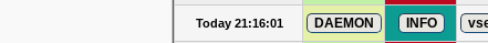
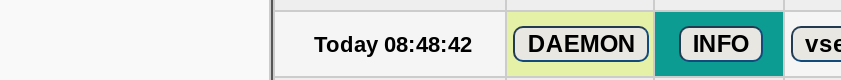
- Today 21:16:01
+ Today 08:48:42
